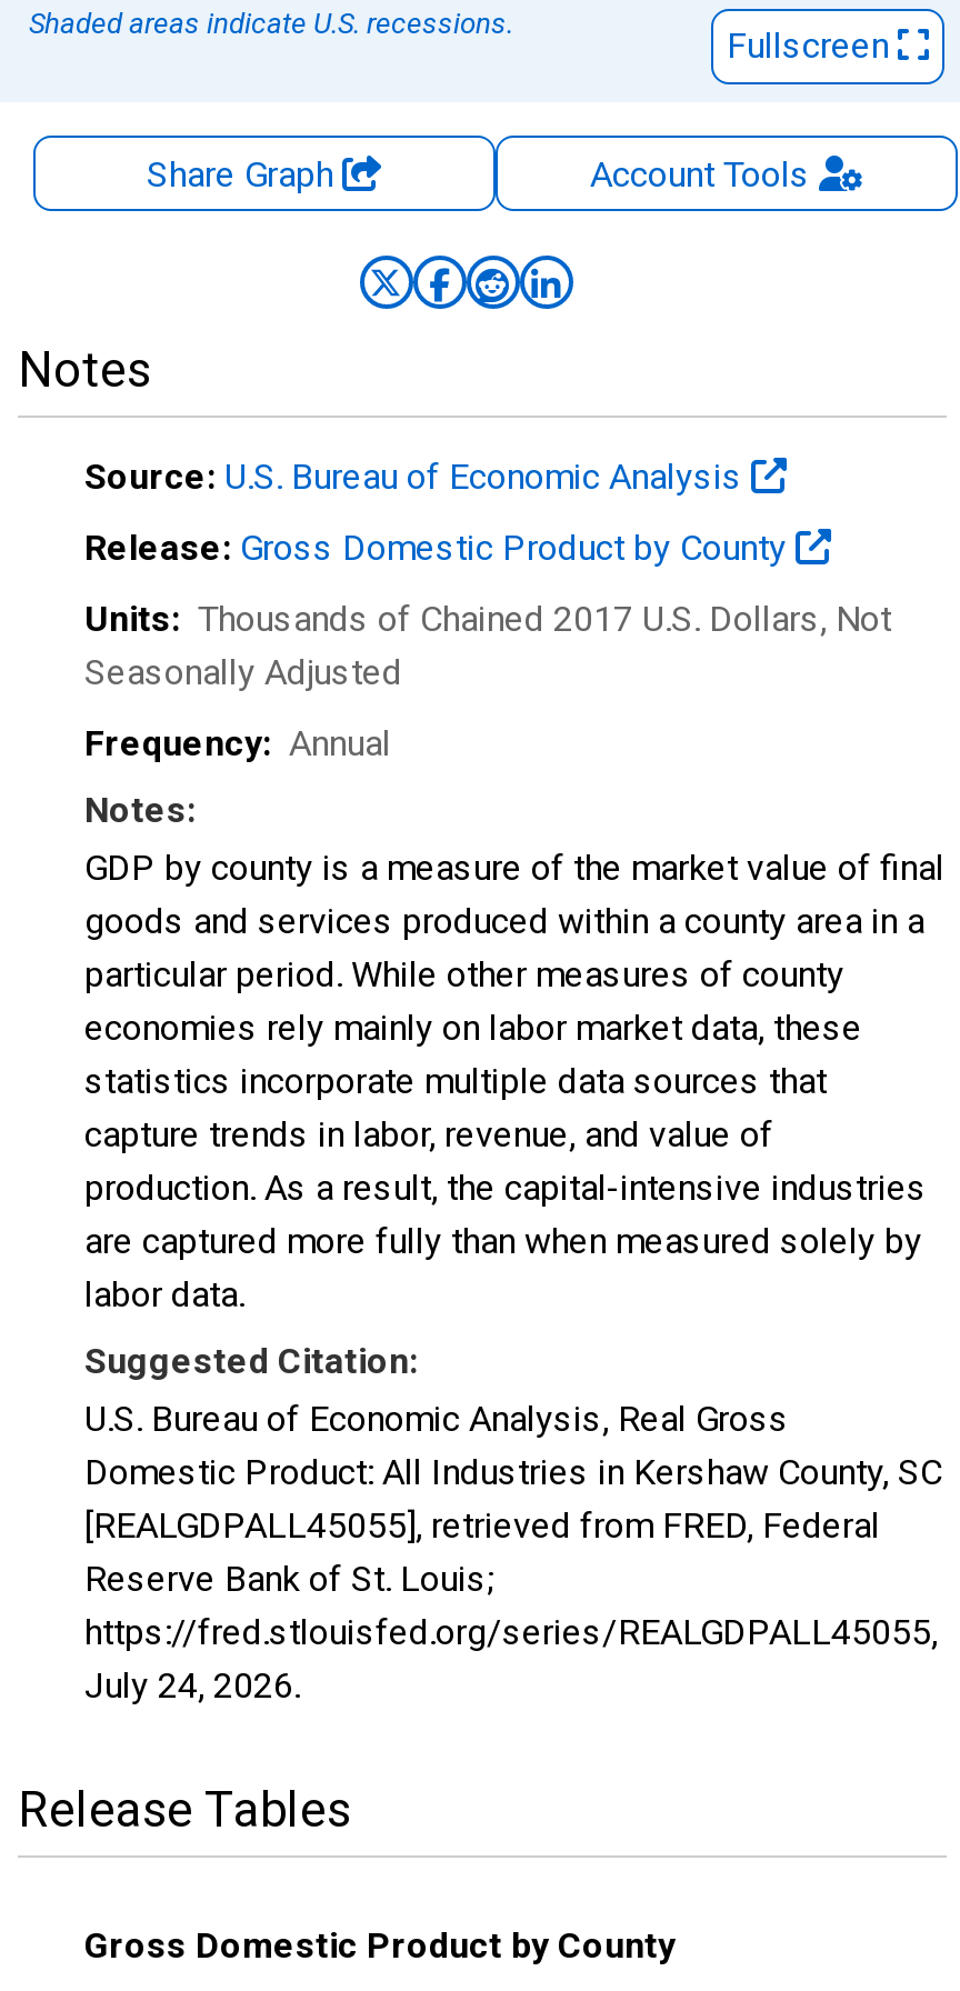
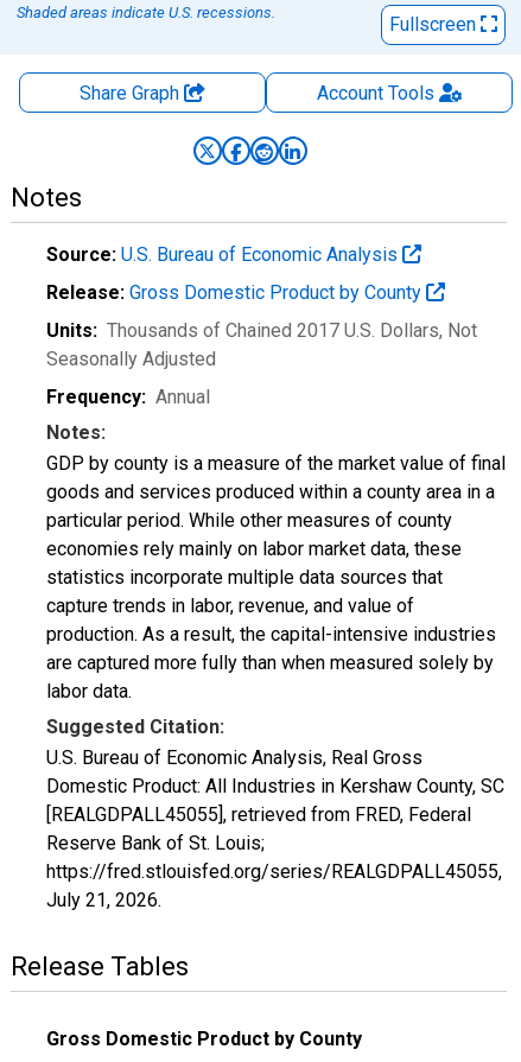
- July 24, 2026.
+ July 21, 2026.
